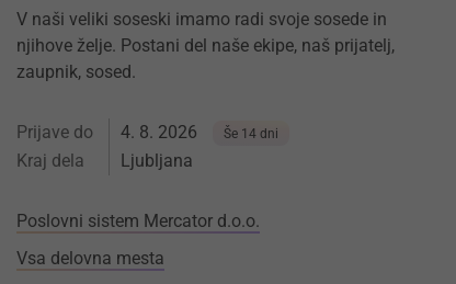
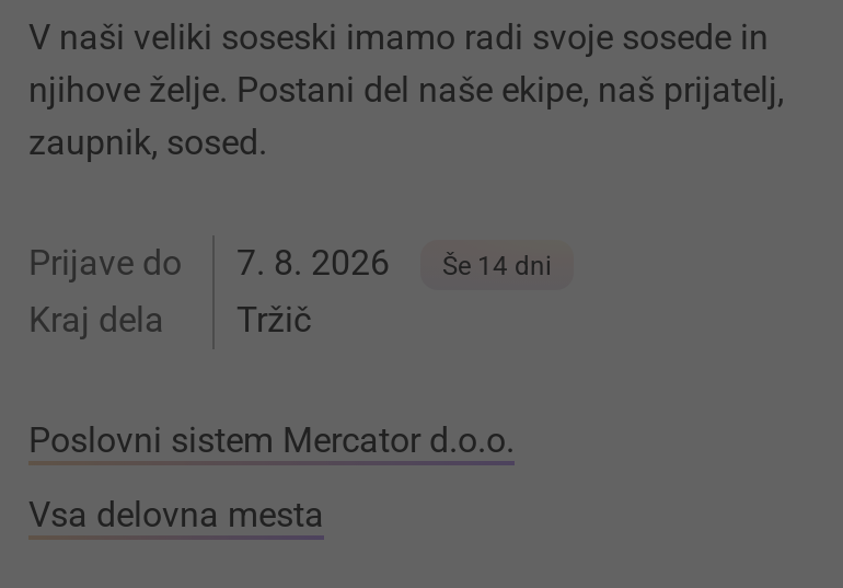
- Prijave do 4. 8. 2026 Še 14 dni
+ Prijave do 7. 8. 2026 Še 14 dni

- Ljubljana
+ Tržič
